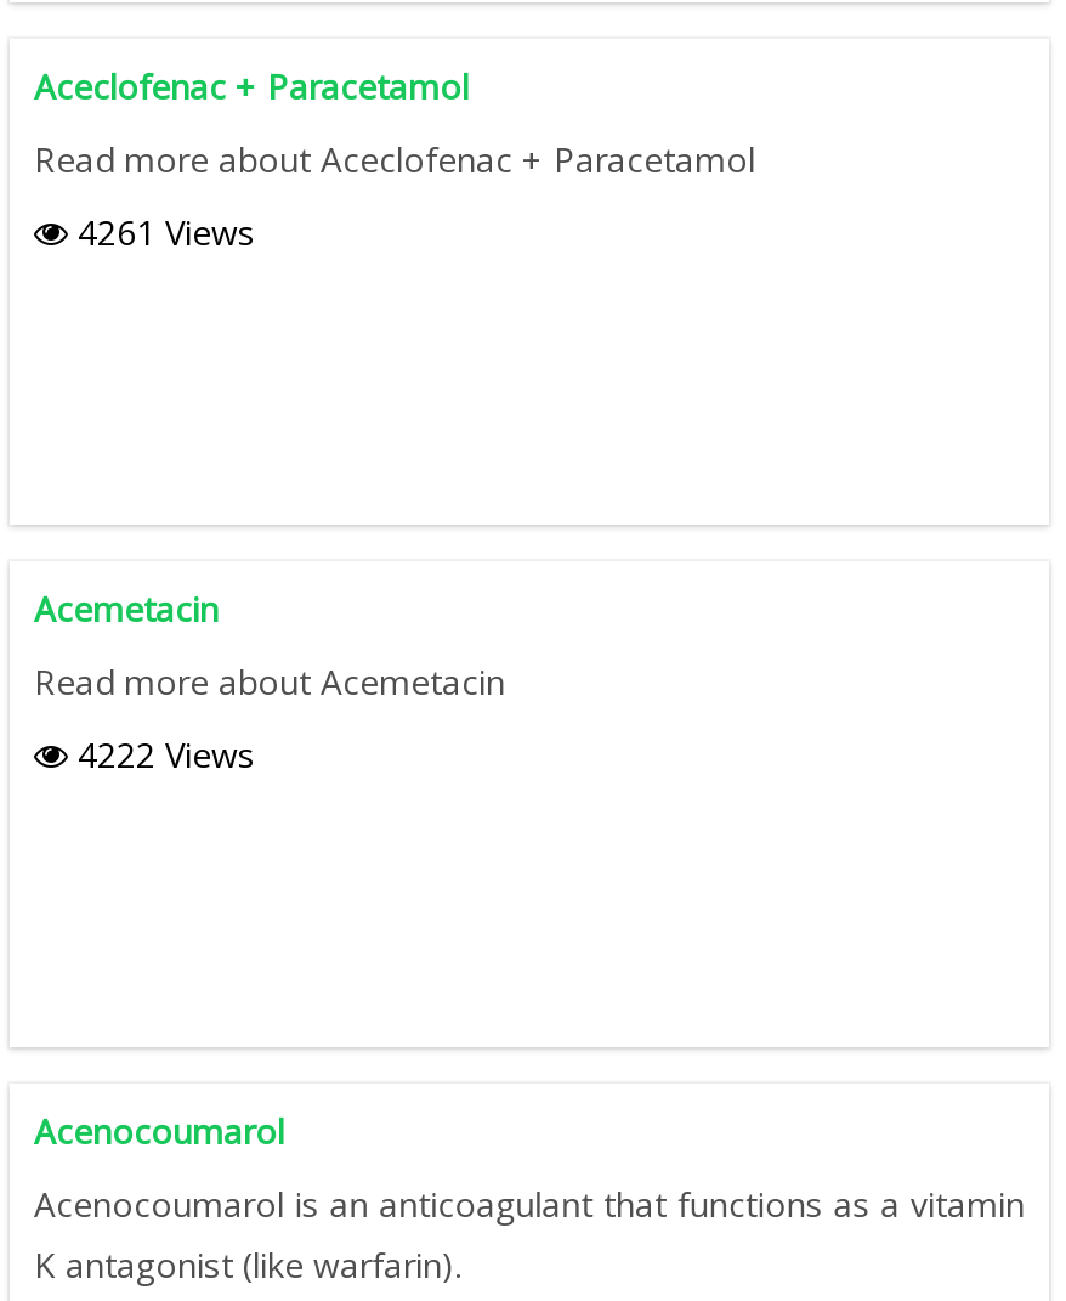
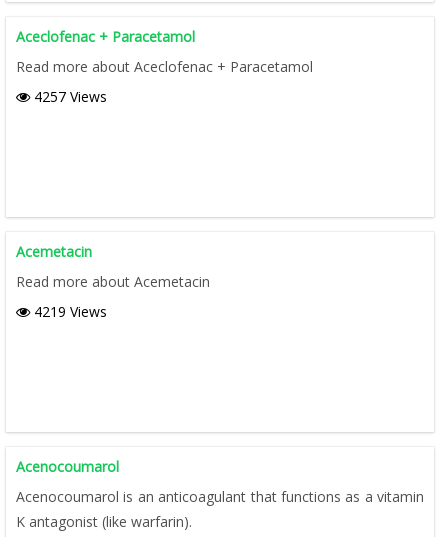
- 4261 Views
+ 4257 Views

- 4222 Views
+ 4219 Views
